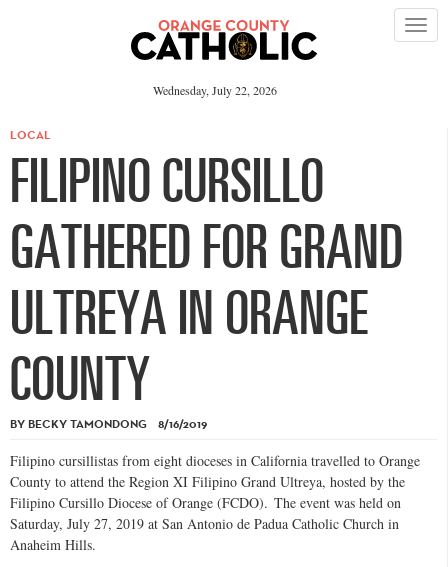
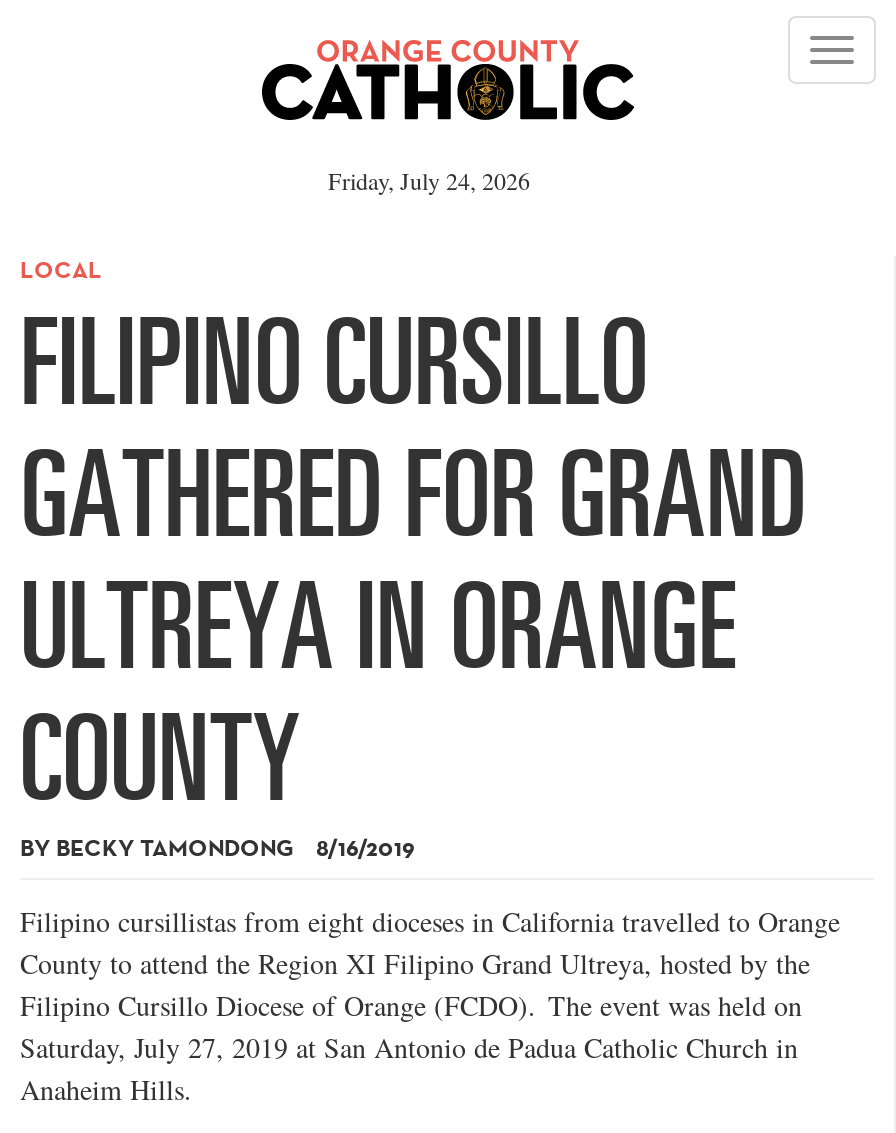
- Wednesday, July 22, 2026
+ Friday, July 24, 2026
